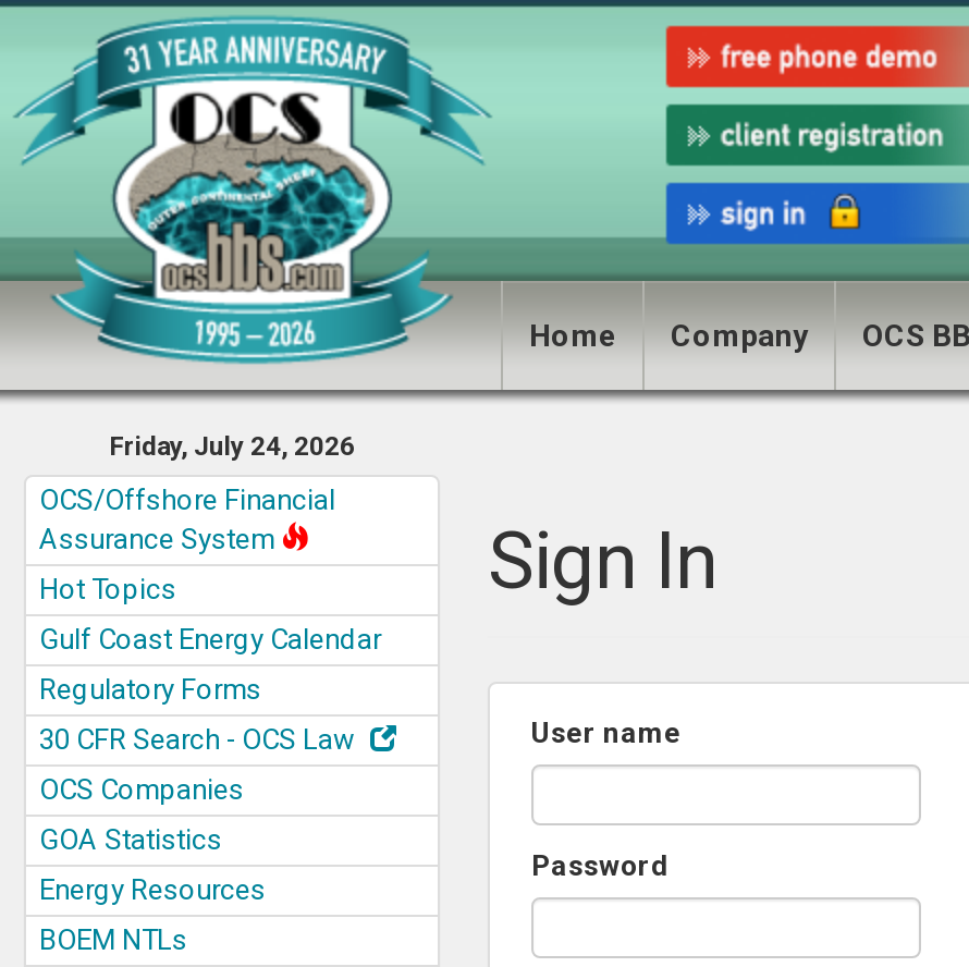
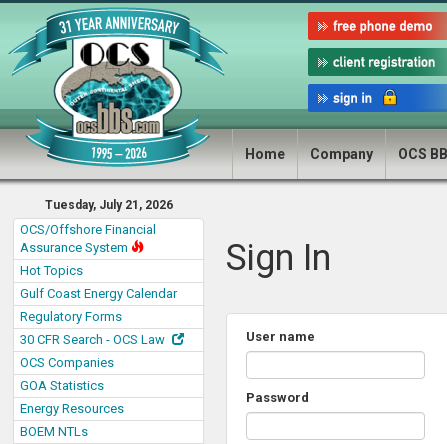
- Friday, July 24, 2026
+ Tuesday, July 21, 2026
